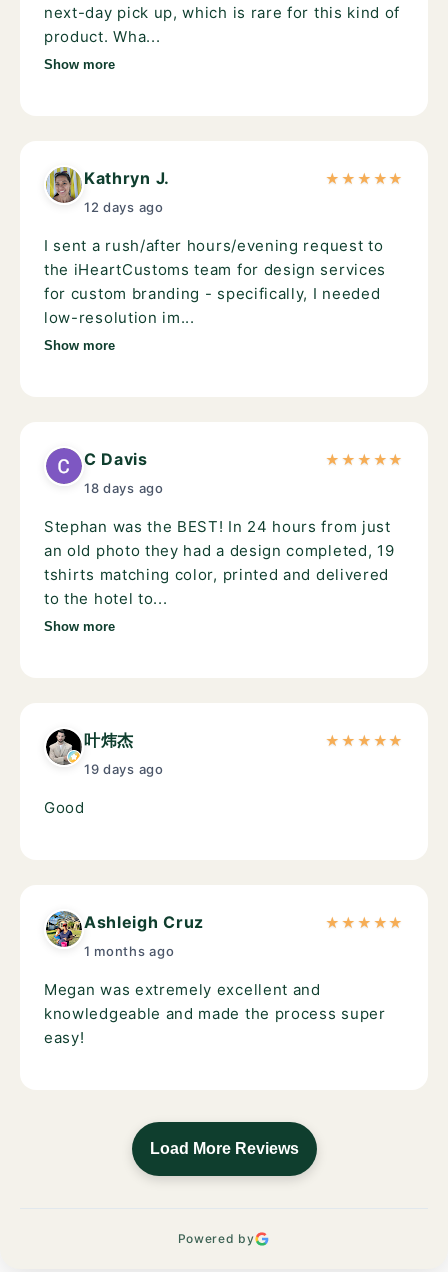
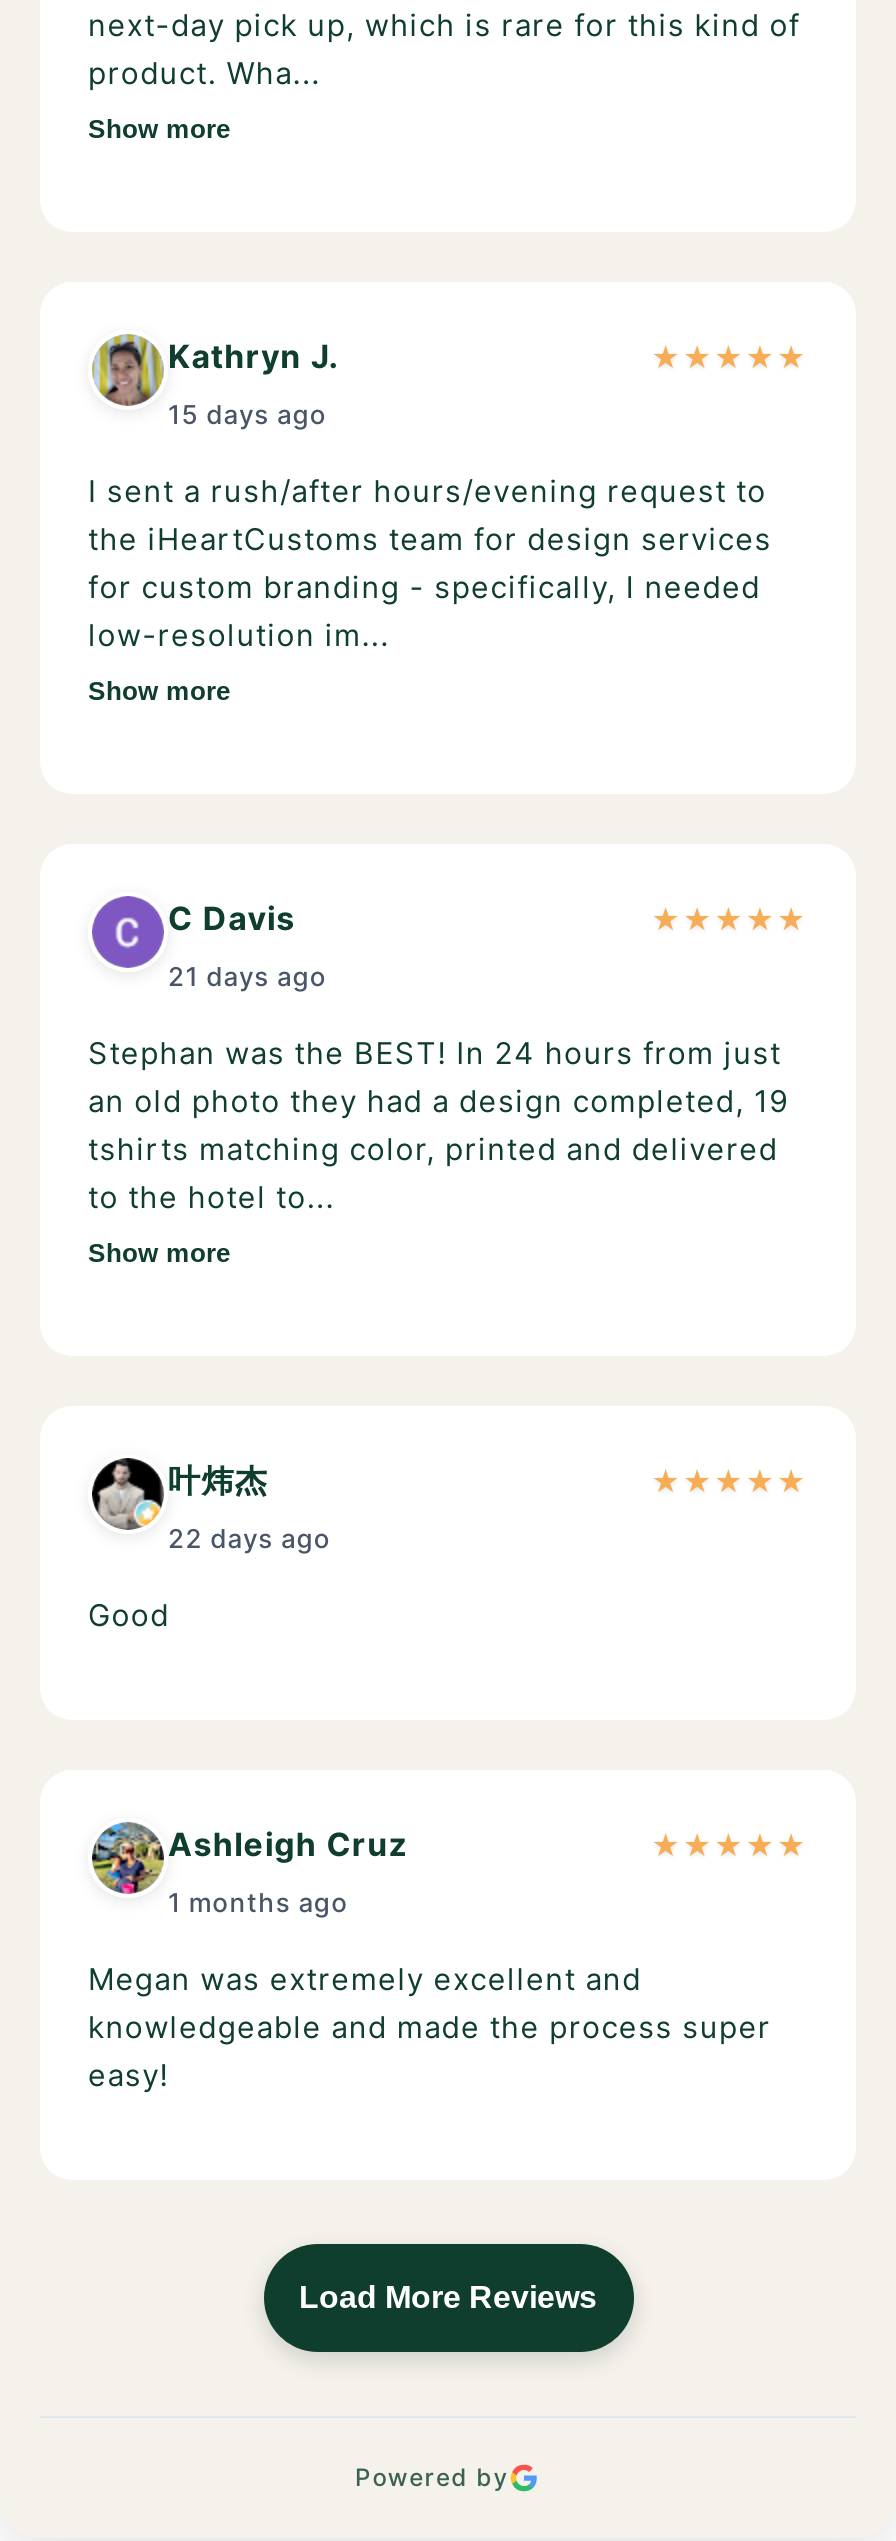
- 12 days ago
+ 15 days ago

- 18 days ago
+ 21 days ago

- 19 days ago
+ 22 days ago
